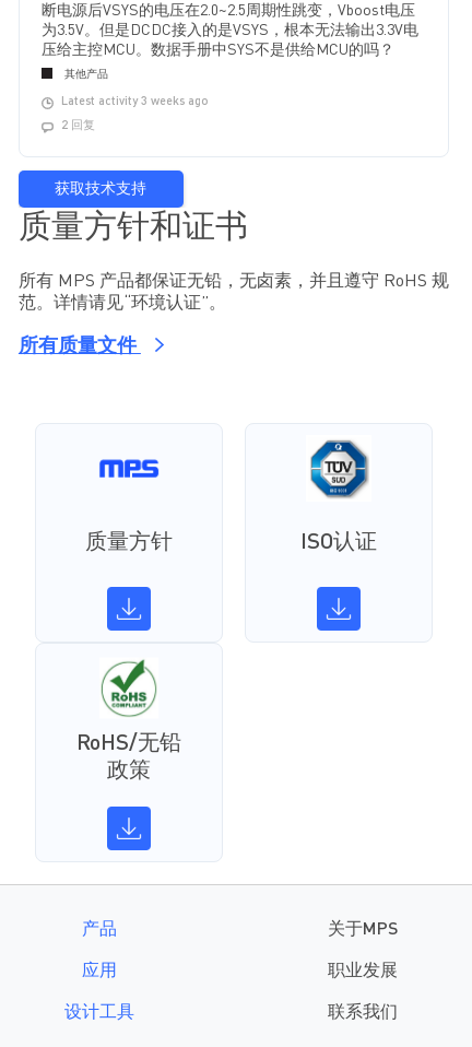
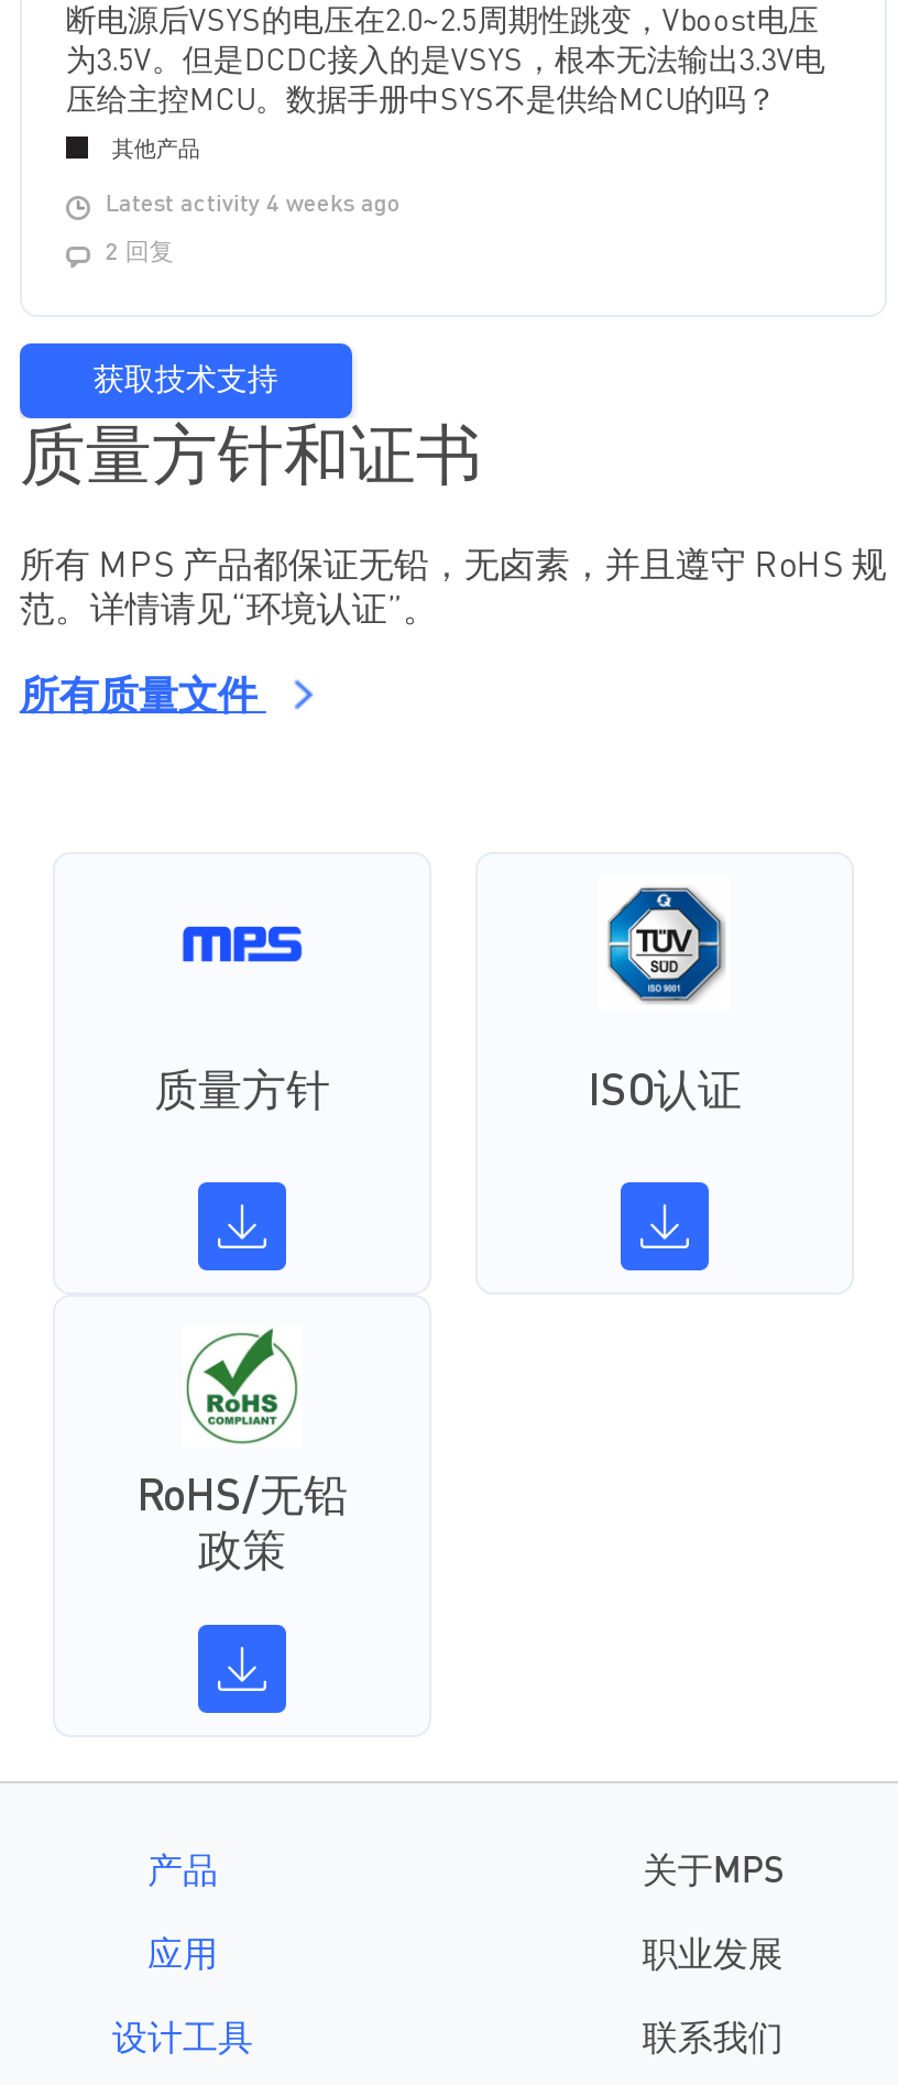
- Latest activity 3 weeks ago
+ Latest activity 4 weeks ago
